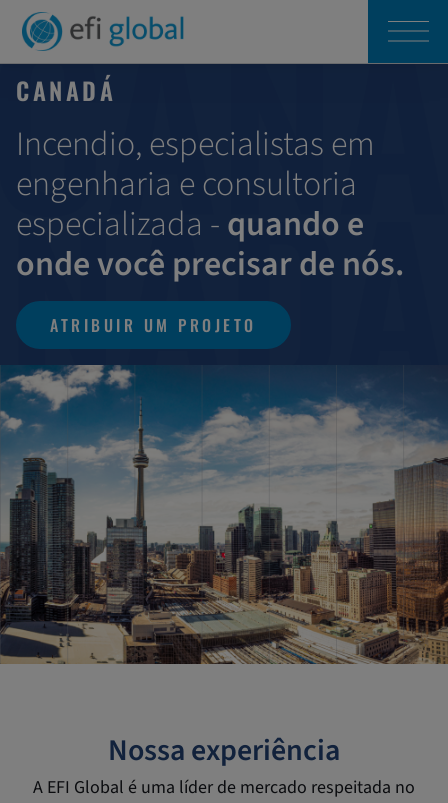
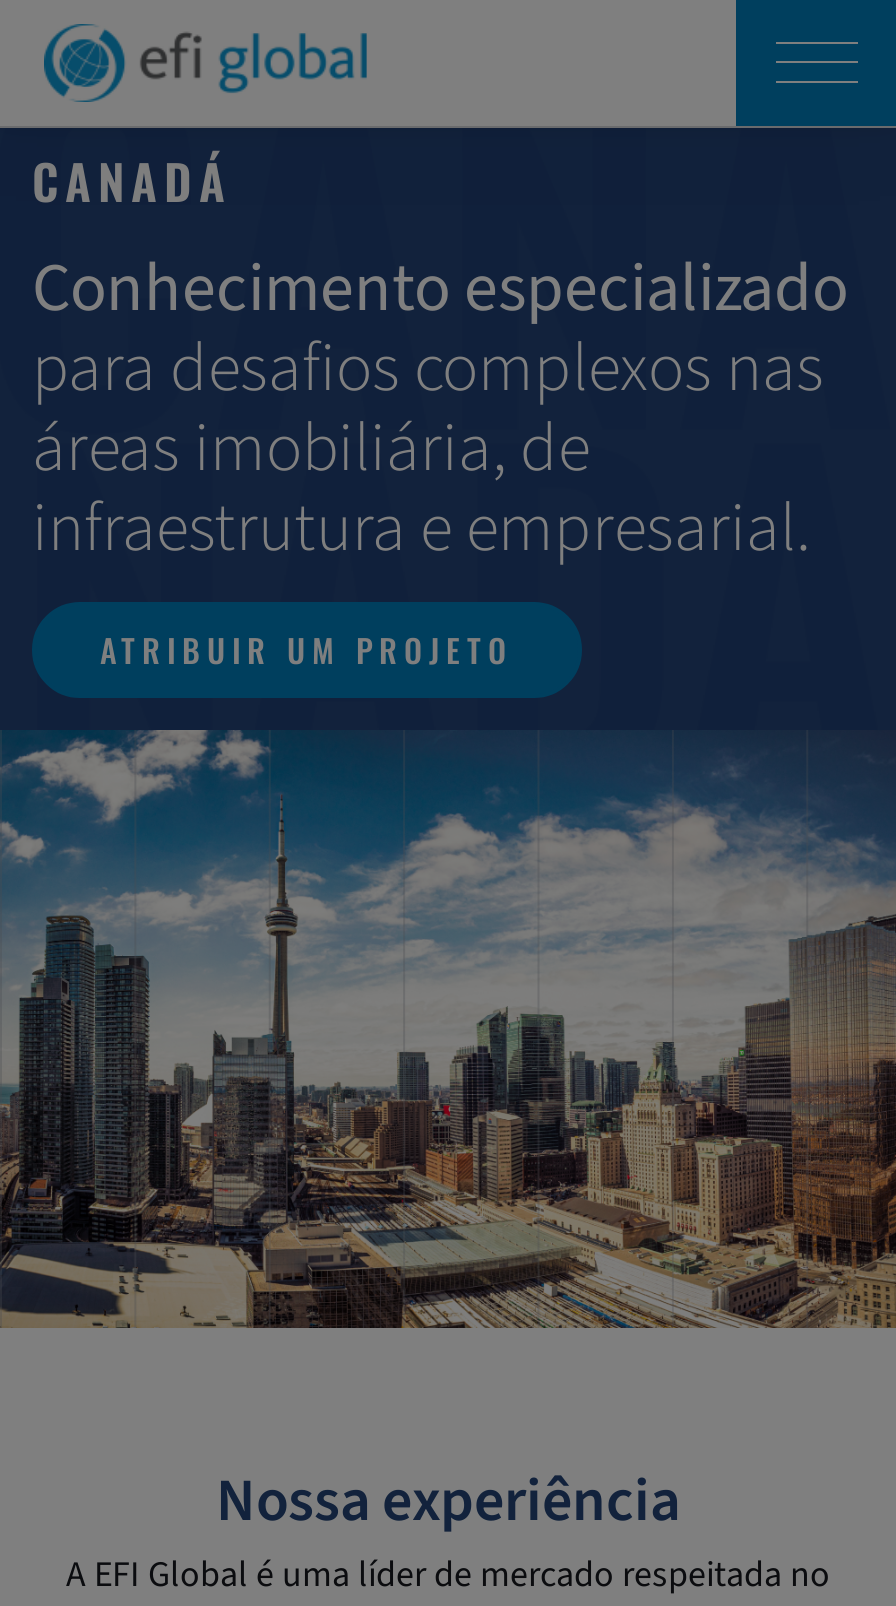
- Incendio, especialistas em
- engenharia e consultoria
- especializada - quando e
- onde você precisar de nós.
+ Conhecimento especializado
+ para desafios complexos nas
+ áreas imobiliária, de
+ infraestrutura e empresarial.
